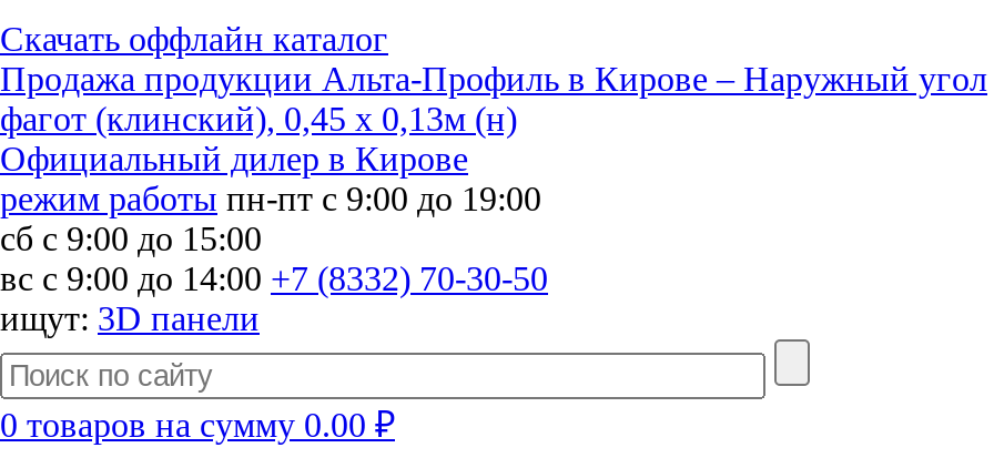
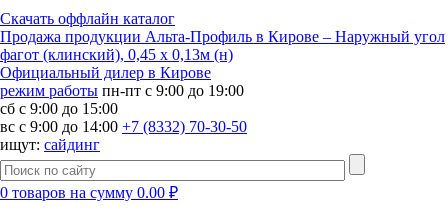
- ищут: 3D панели
+ ищут: сайдинг
